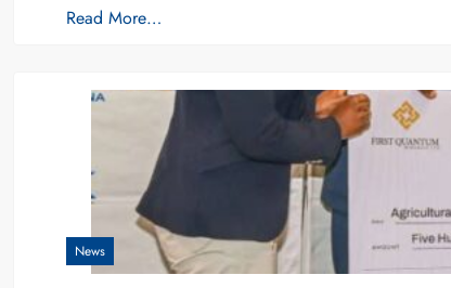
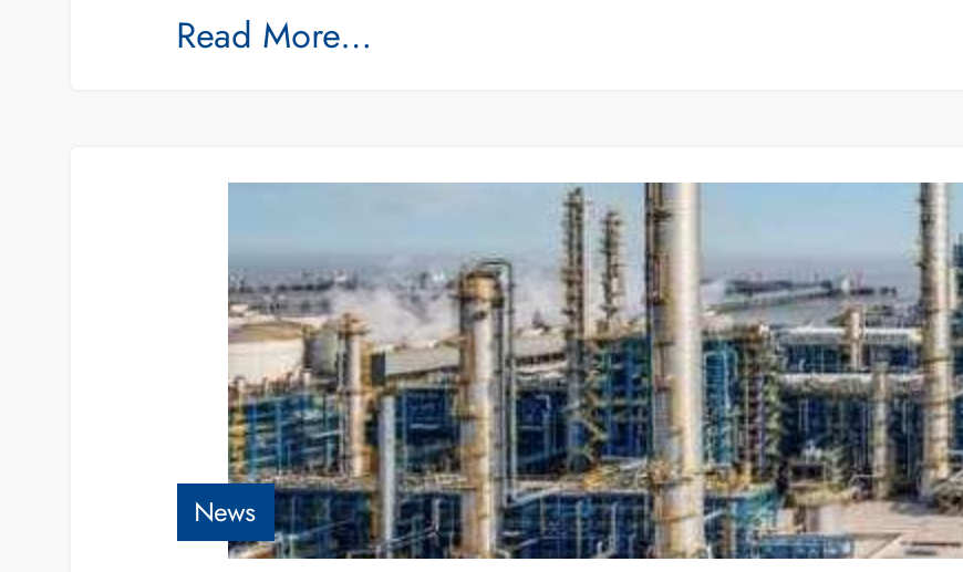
- [image]
+ [image]
